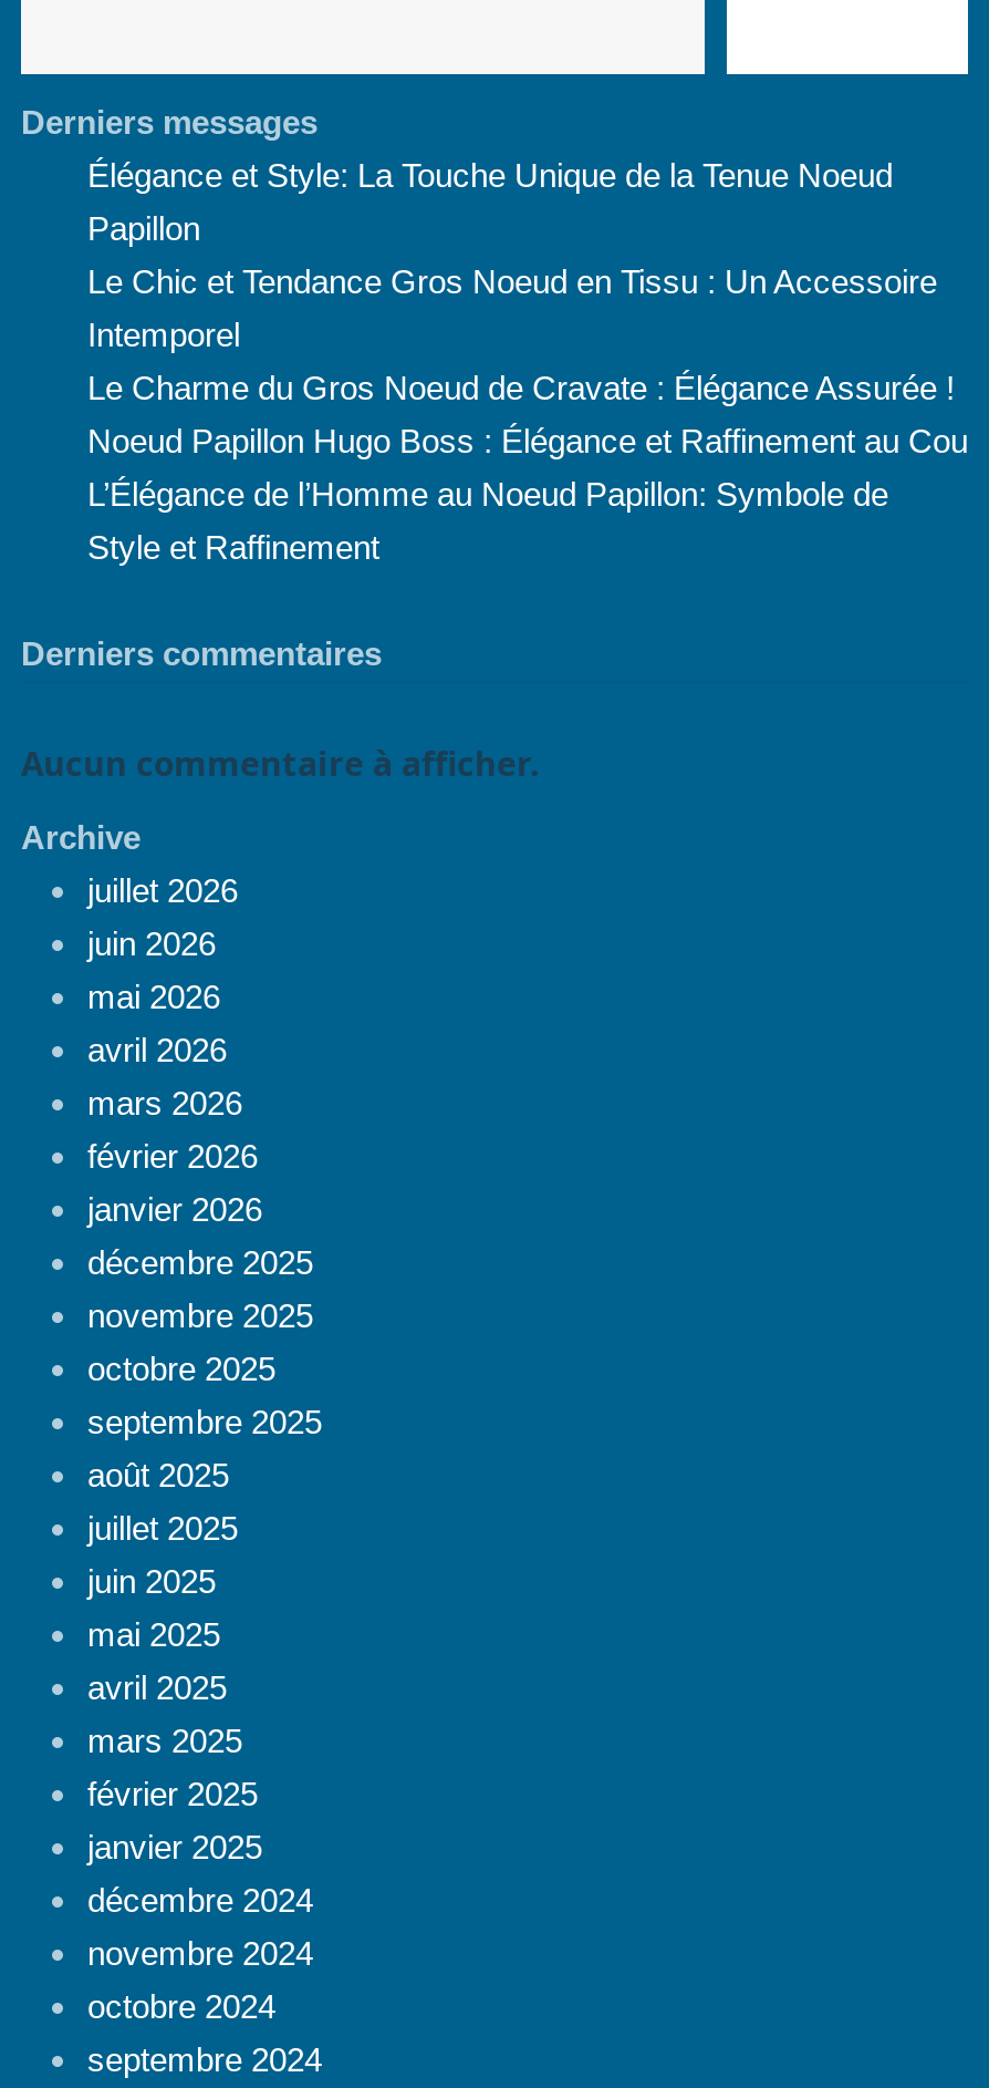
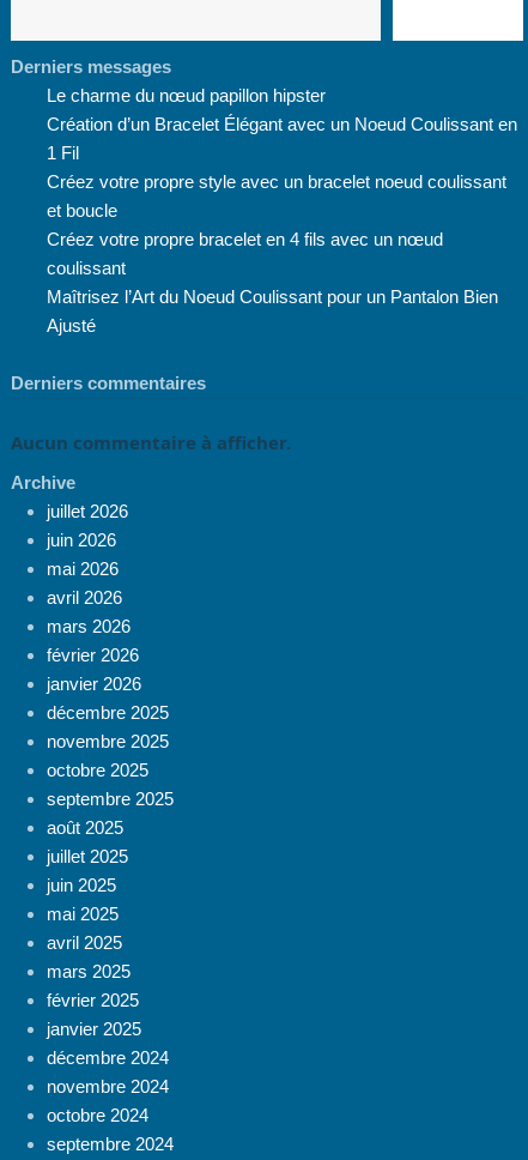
- Élégance et Style: La Touche Unique de la Tenue Noeud
- Papillon
- Le Chic et Tendance Gros Noeud en Tissu : Un Accessoire
- Intemporel
- Le Charme du Gros Noeud de Cravate : Élégance Assurée !
- Noeud Papillon Hugo Boss : Élégance et Raffinement au Cou
- L’Élégance de l’Homme au Noeud Papillon: Symbole de
- Style et Raffinement
+ Le charme du nœud papillon hipster
+ Création d’un Bracelet Élégant avec un Noeud Coulissant en
+ 1 Fil
+ Créez votre propre style avec un bracelet noeud coulissant
+ et boucle
+ Créez votre propre bracelet en 4 fils avec un nœud
+ coulissant
+ Maîtrisez l’Art du Noeud Coulissant pour un Pantalon Bien
+ Ajusté
